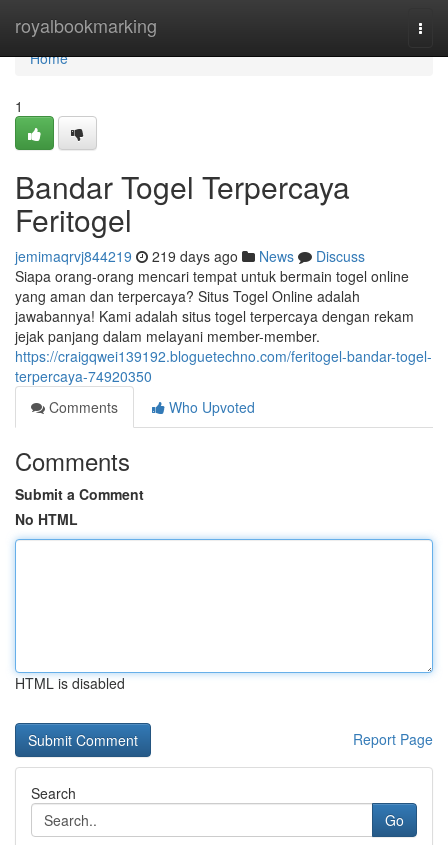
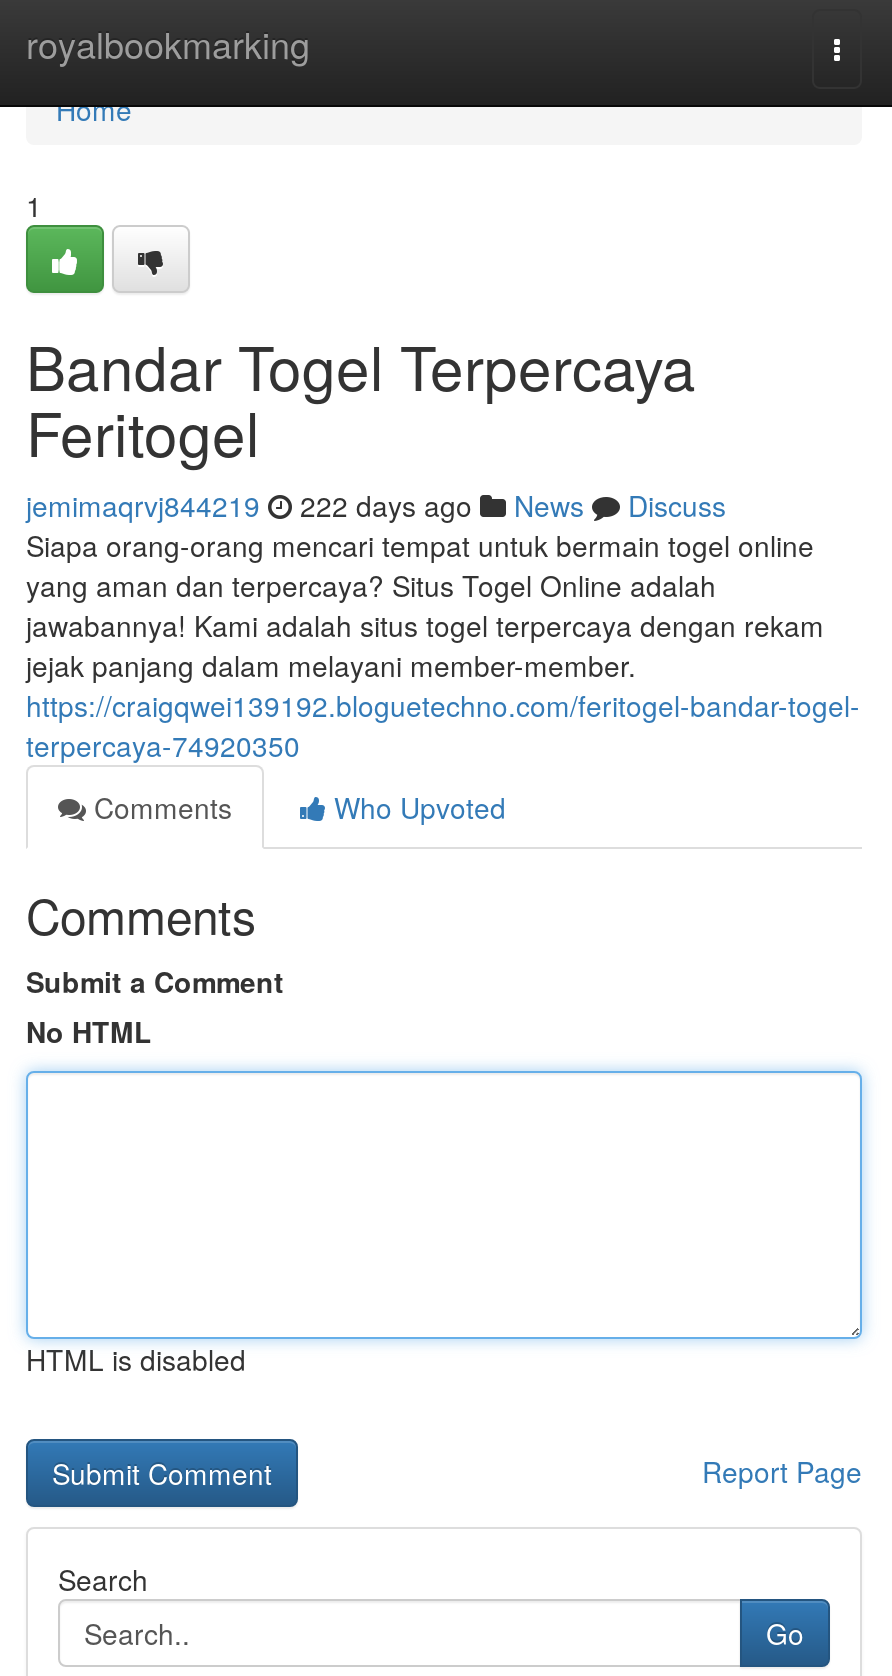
- jemimaqrvj844219 219 days ago News Discuss
+ jemimaqrvj844219 222 days ago News Discuss
